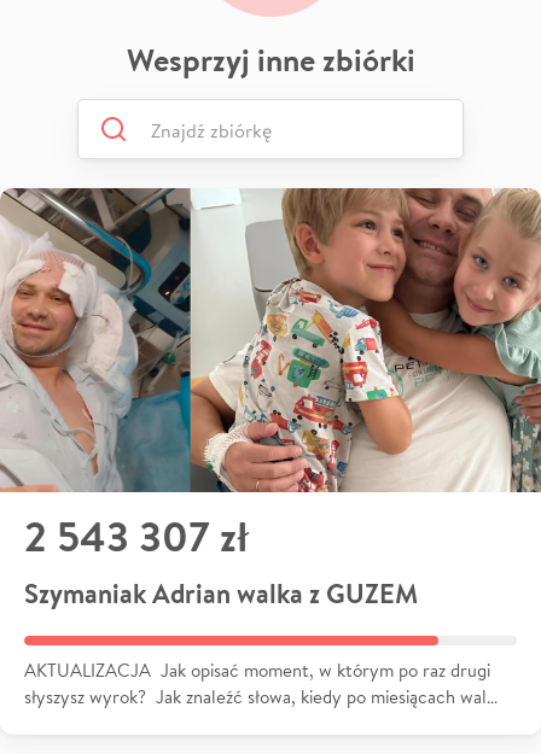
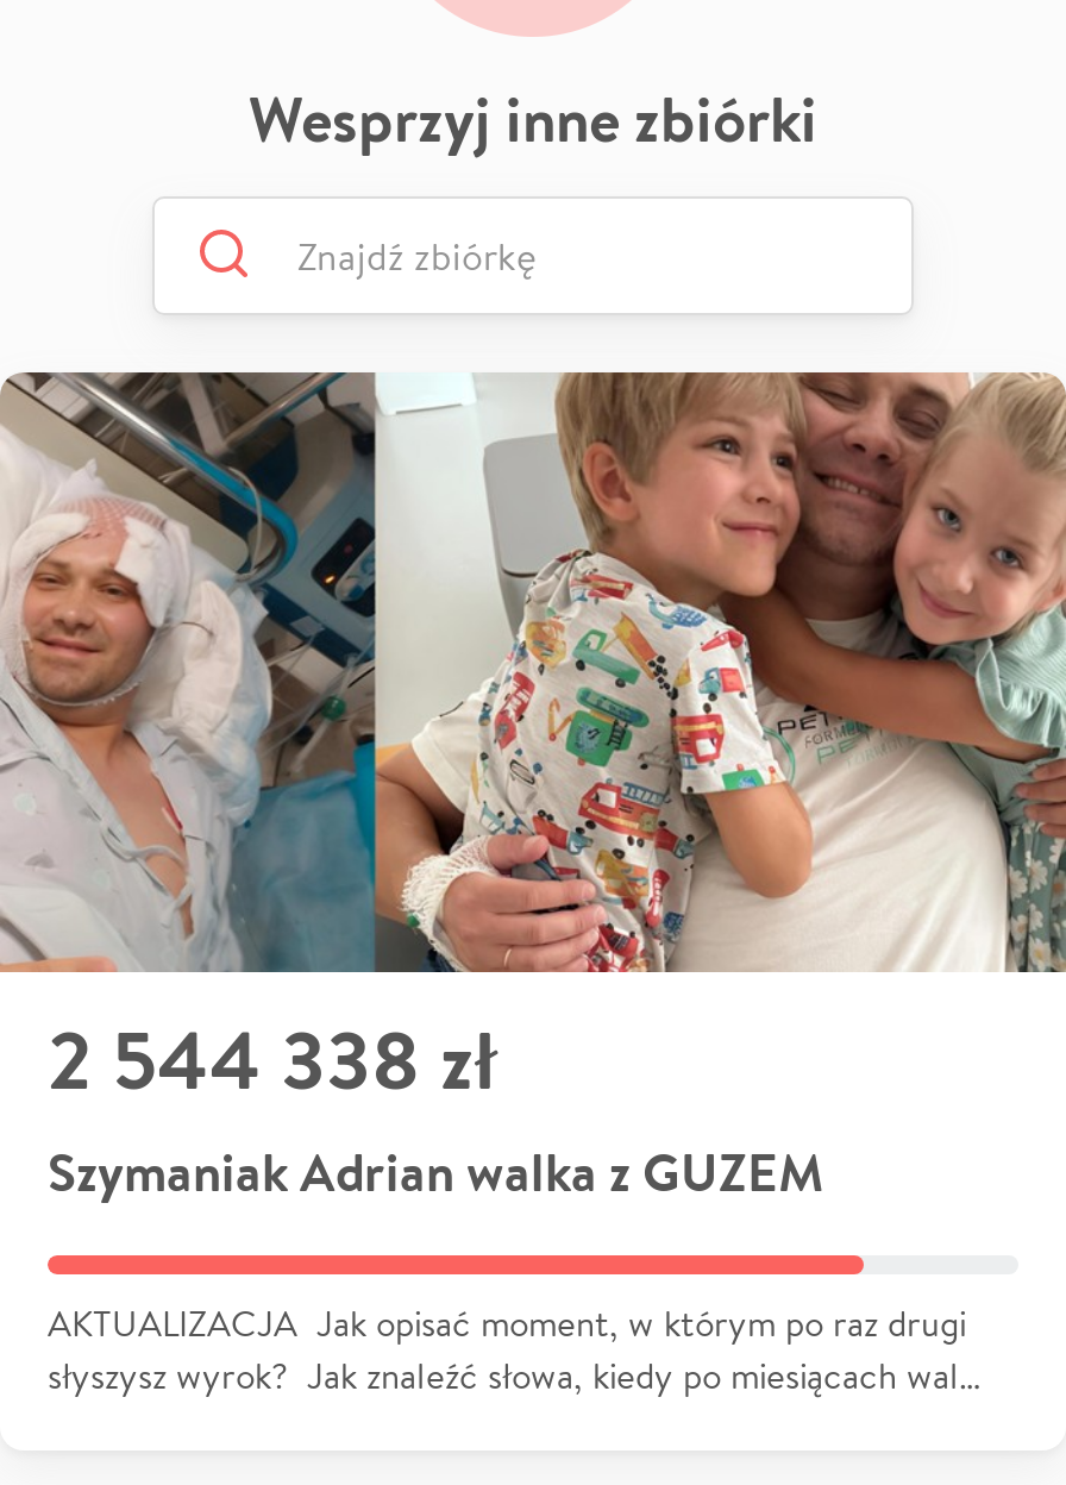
- 2 543 307 zł
+ 2 544 338 zł
